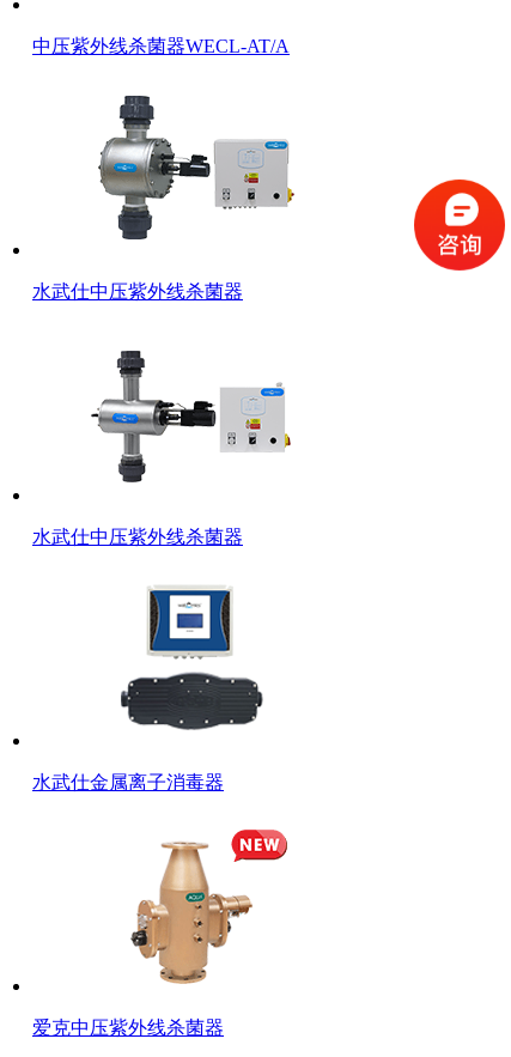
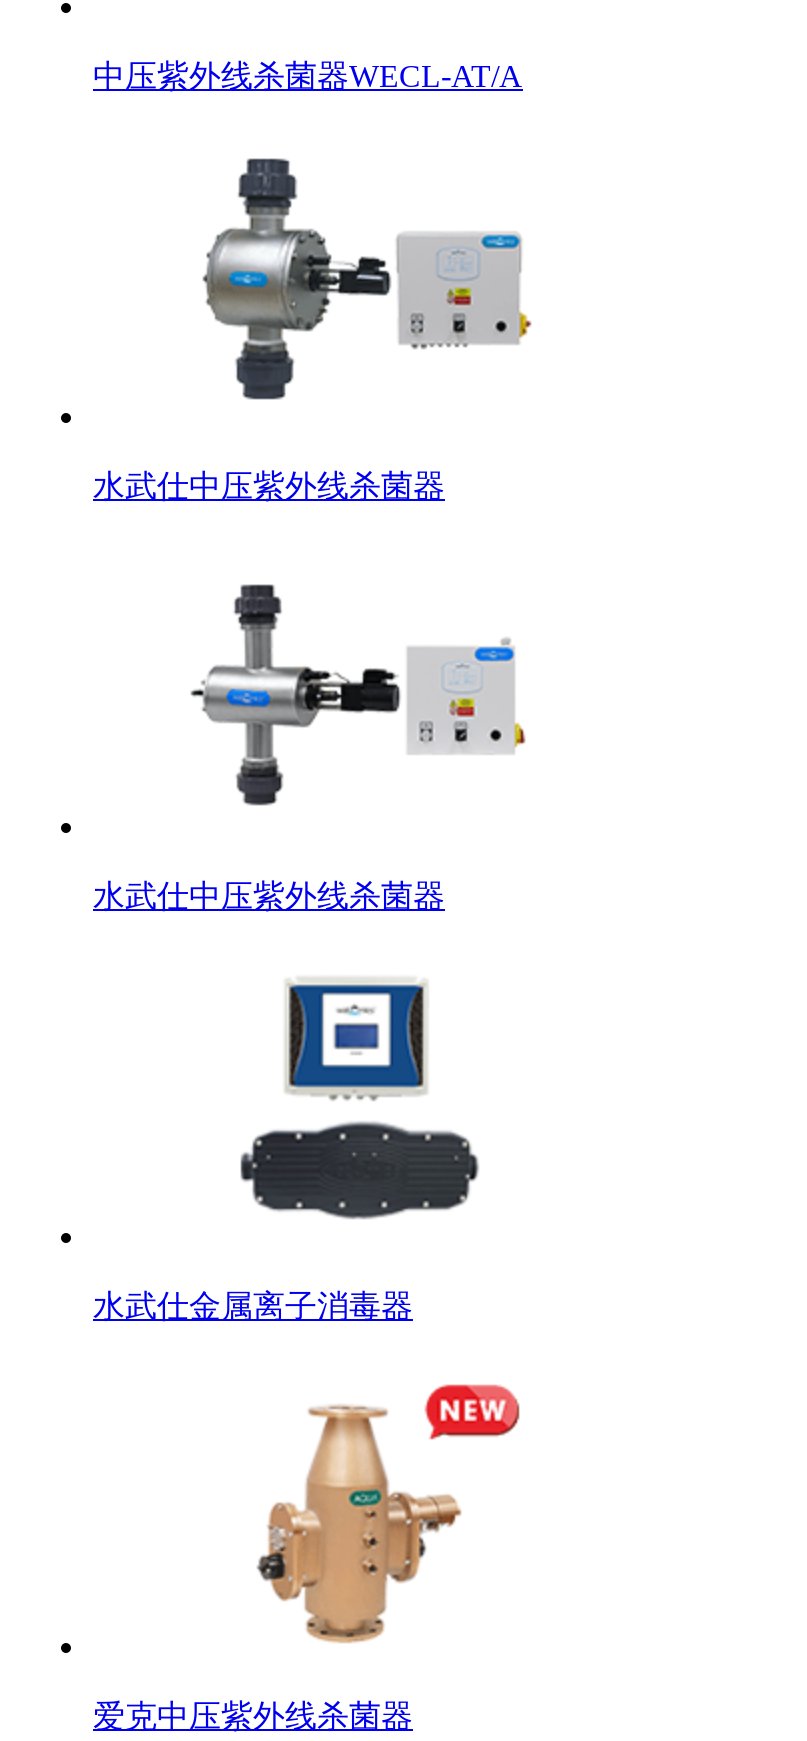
- [image]
